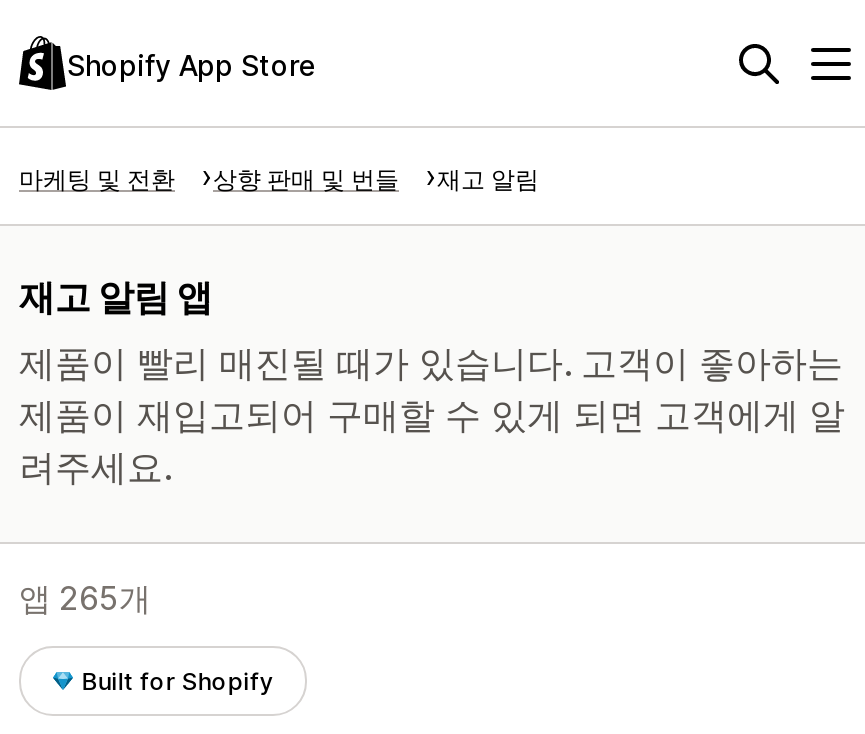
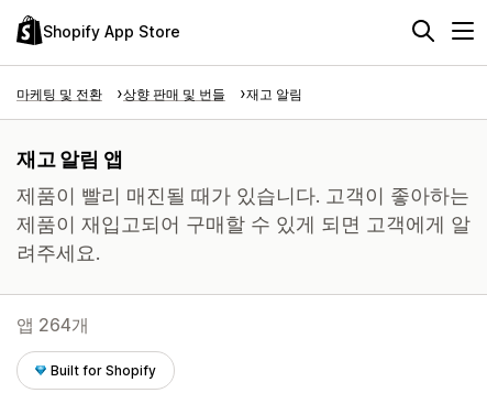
- 앱 265개
+ 앱 264개
